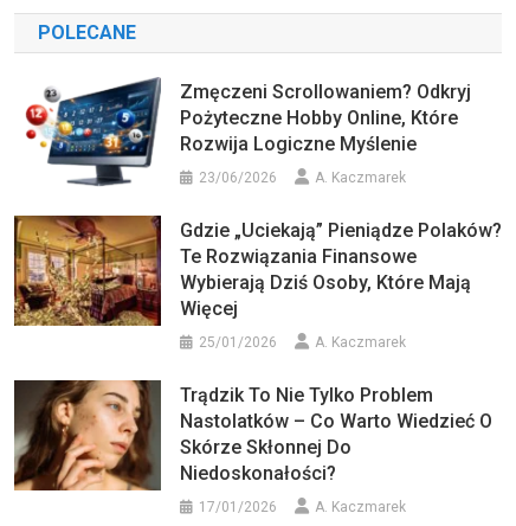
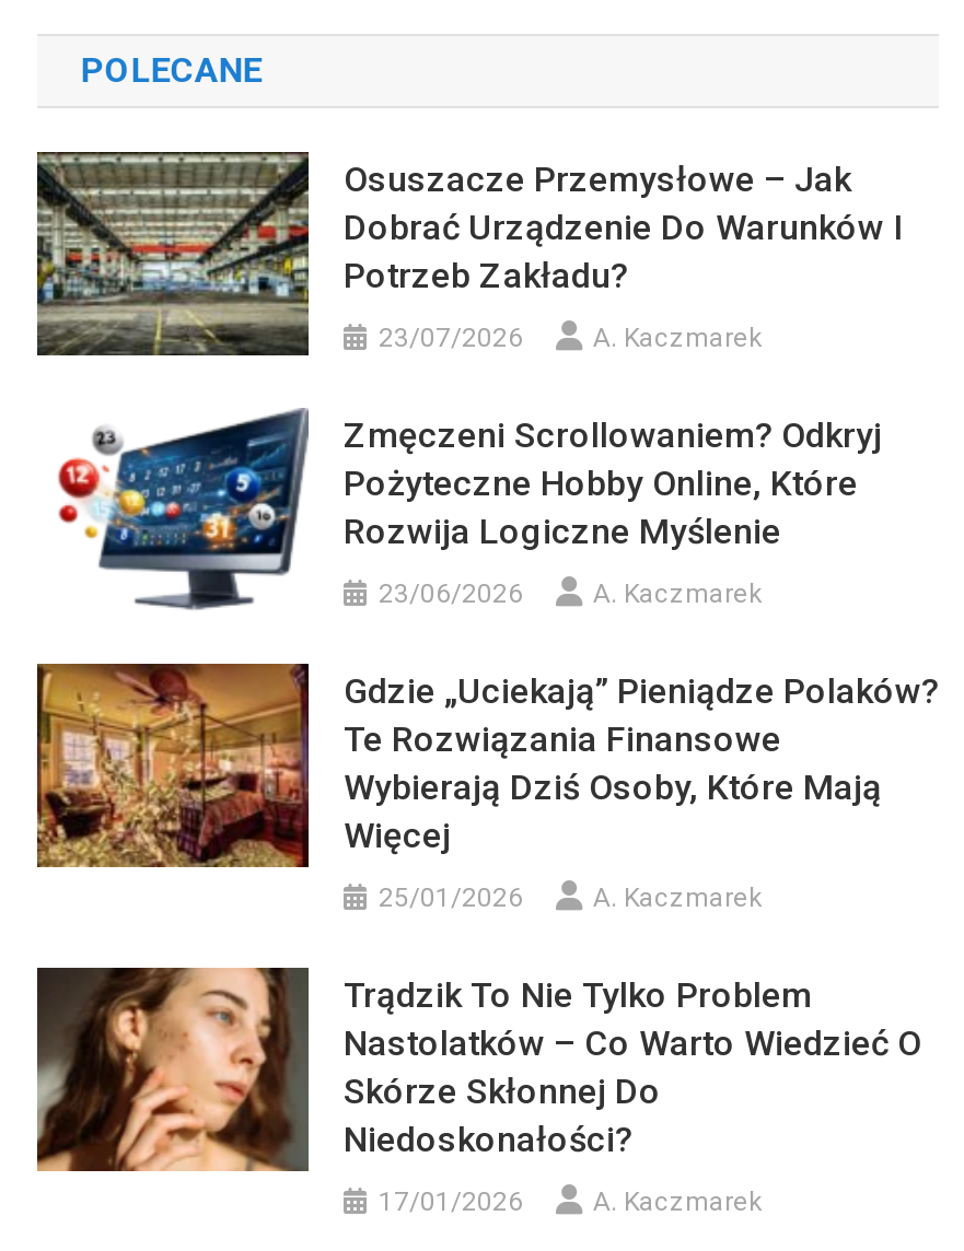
+ [image]
+ Osuszacze Przemysłowe – Jak
+ Dobrać Urządzenie Do Warunków I
+ Potrzeb Zakładu?
+ 23/07/2026
+ A. Kaczmarek
